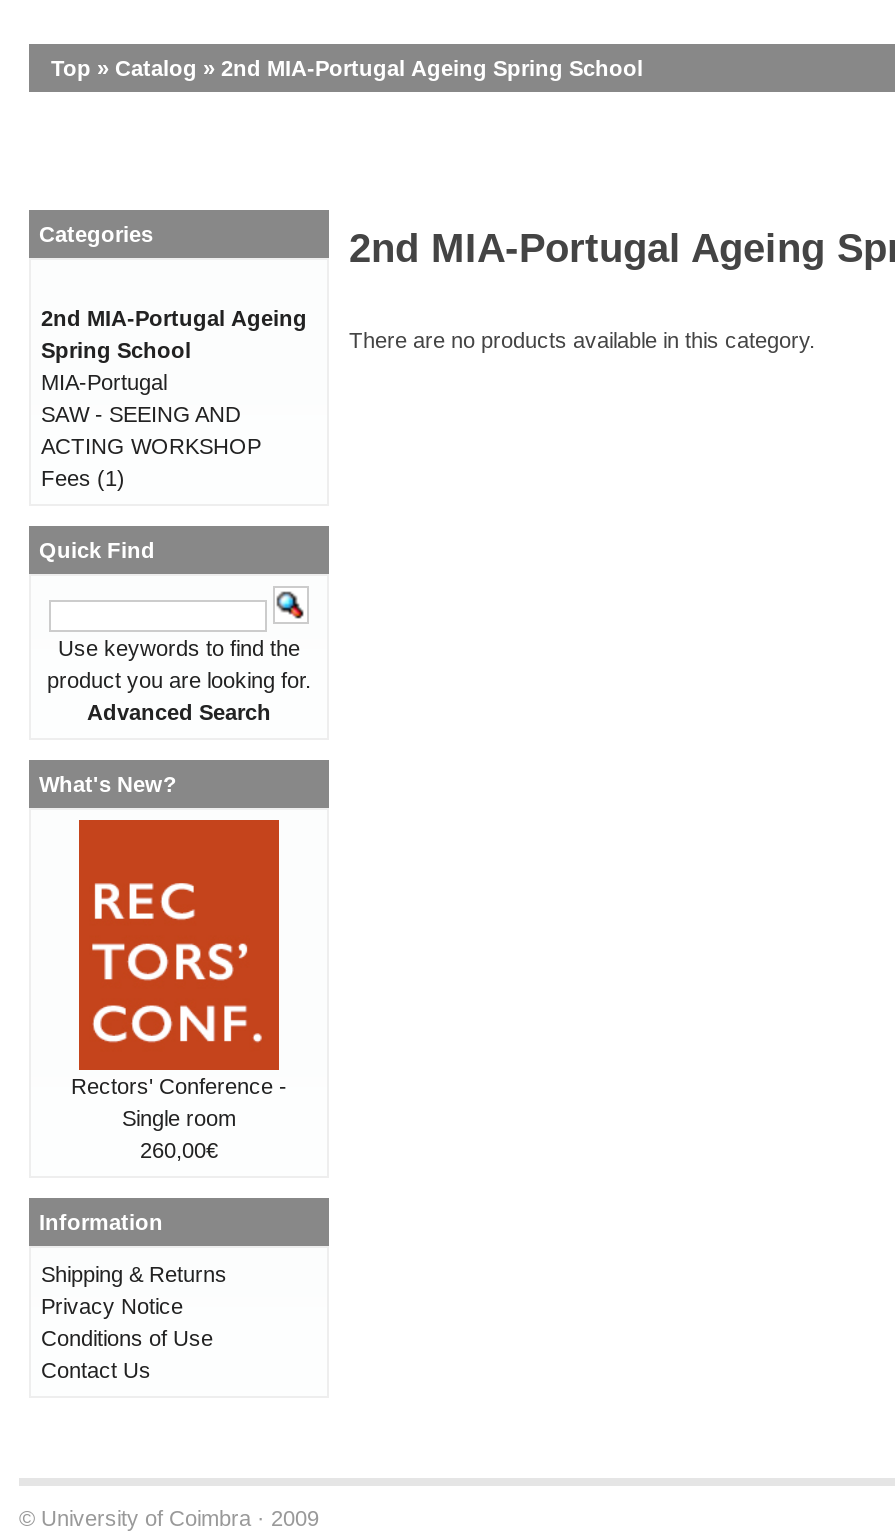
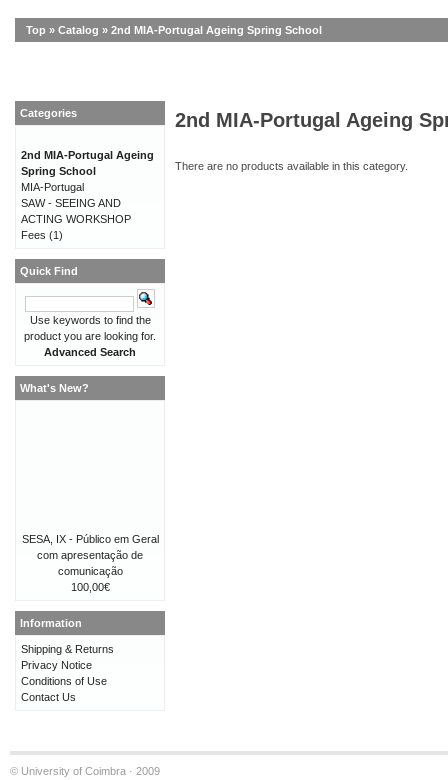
- [image]

- Rectors' Conference -
- Single room
- 260,00€
+ SESA, IX - Público em Geral
+ com apresentação de
+ comunicação
+ 100,00€
